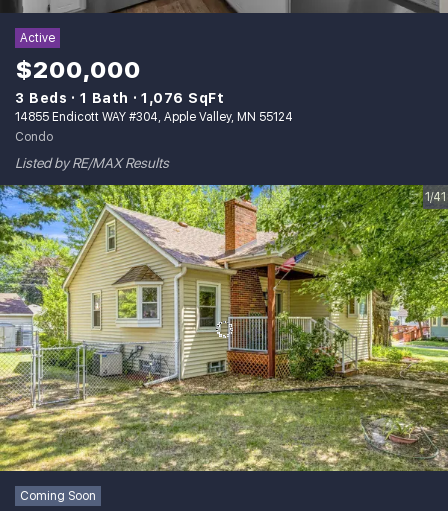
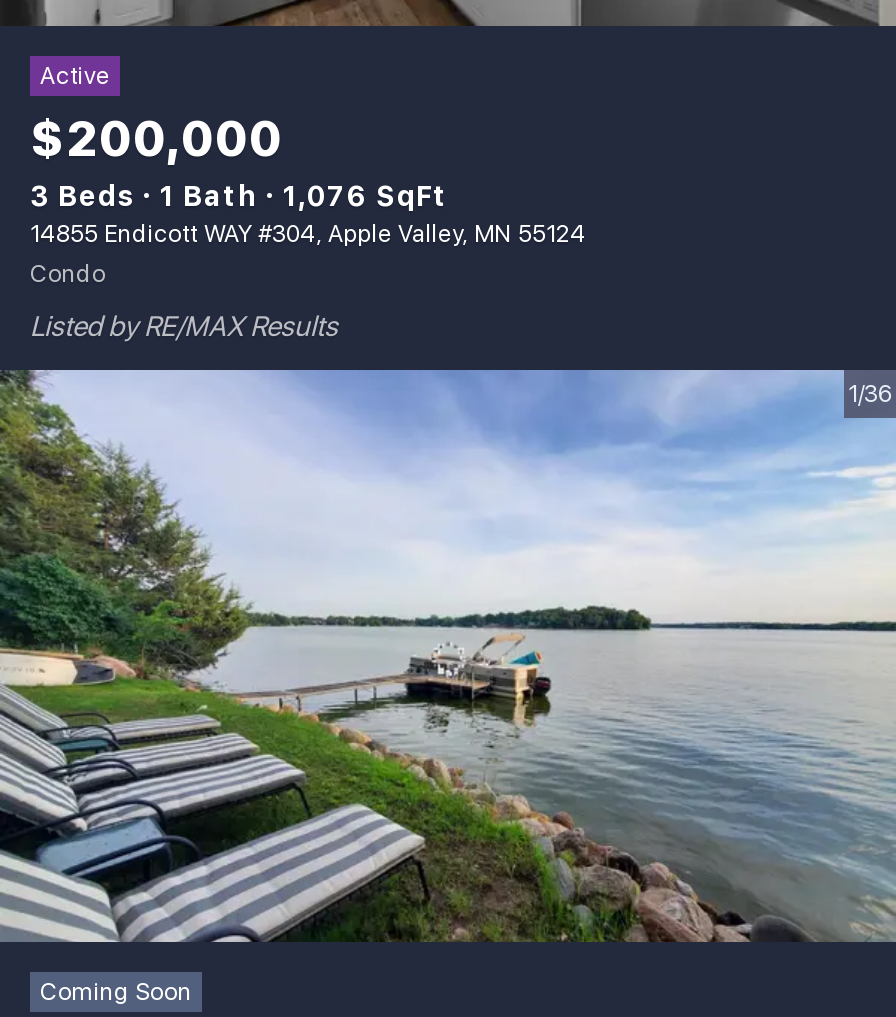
- [image]
- 1/41
+ [image]
+ 1/36
